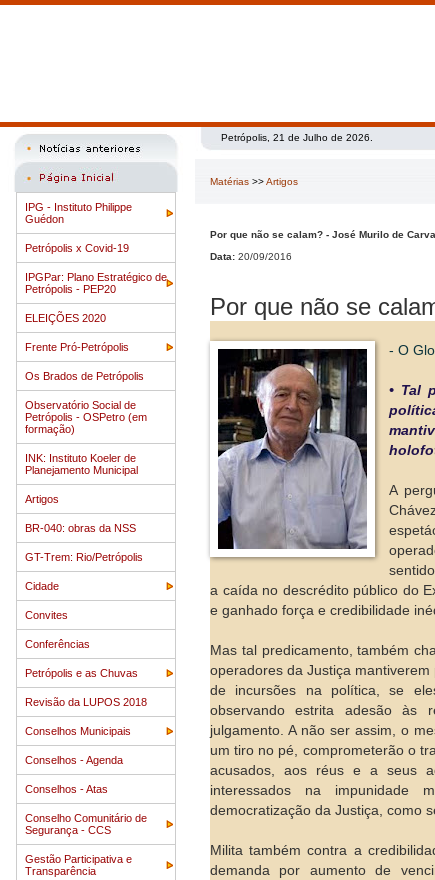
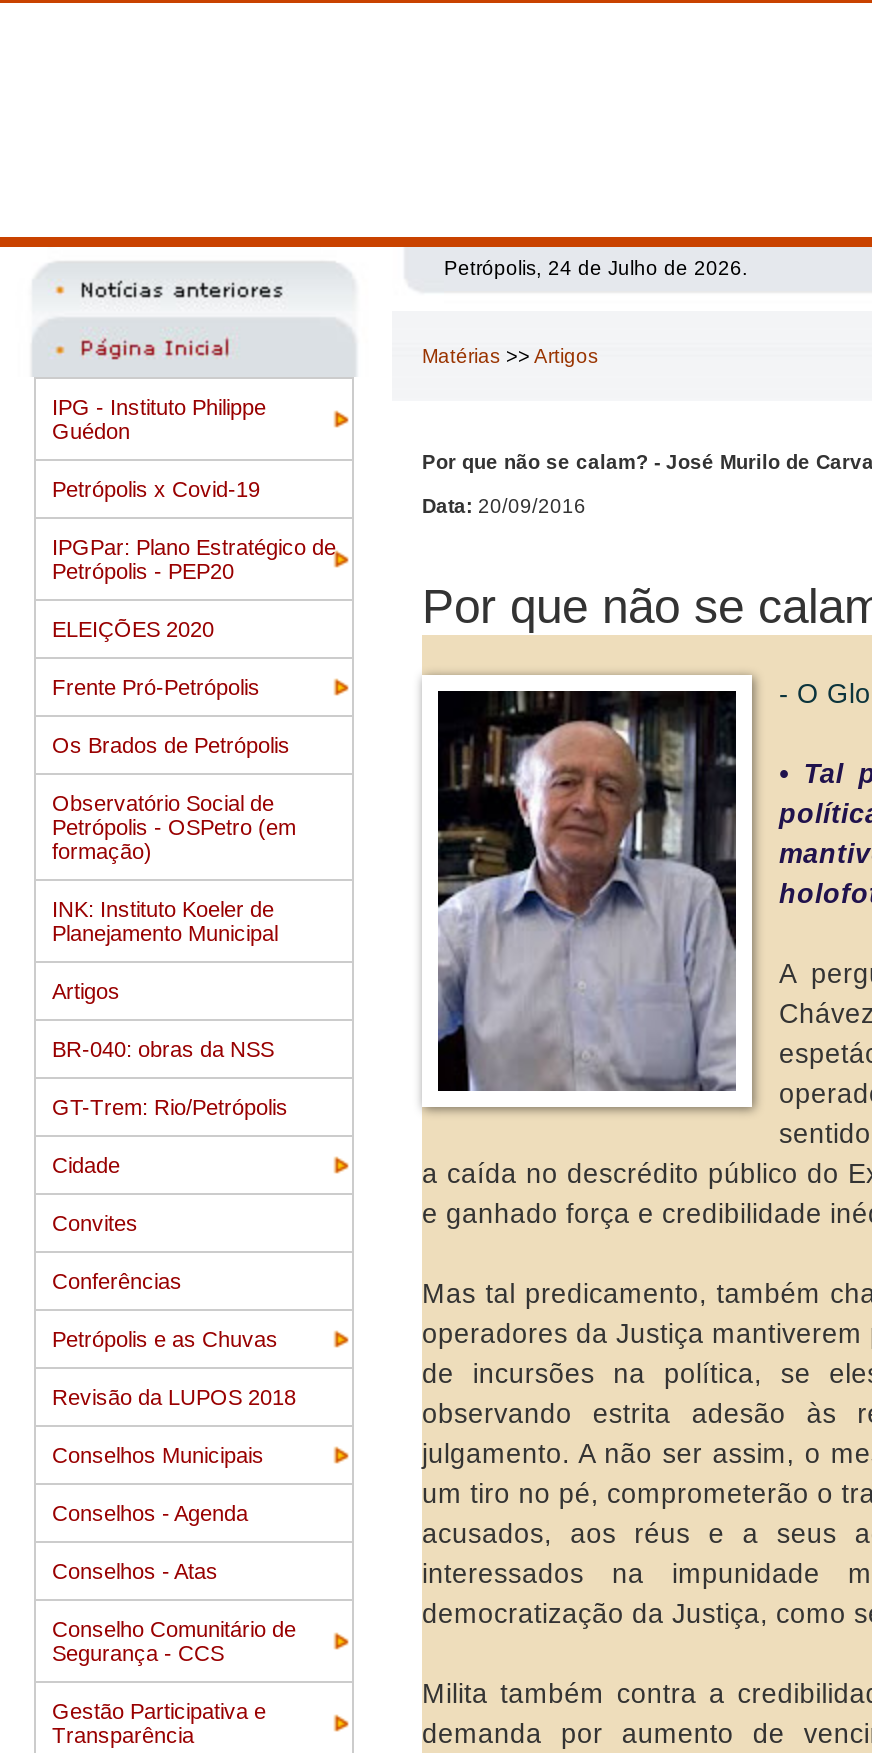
- Petrópolis, 21 de Julho de 2026.
+ Petrópolis, 24 de Julho de 2026.
